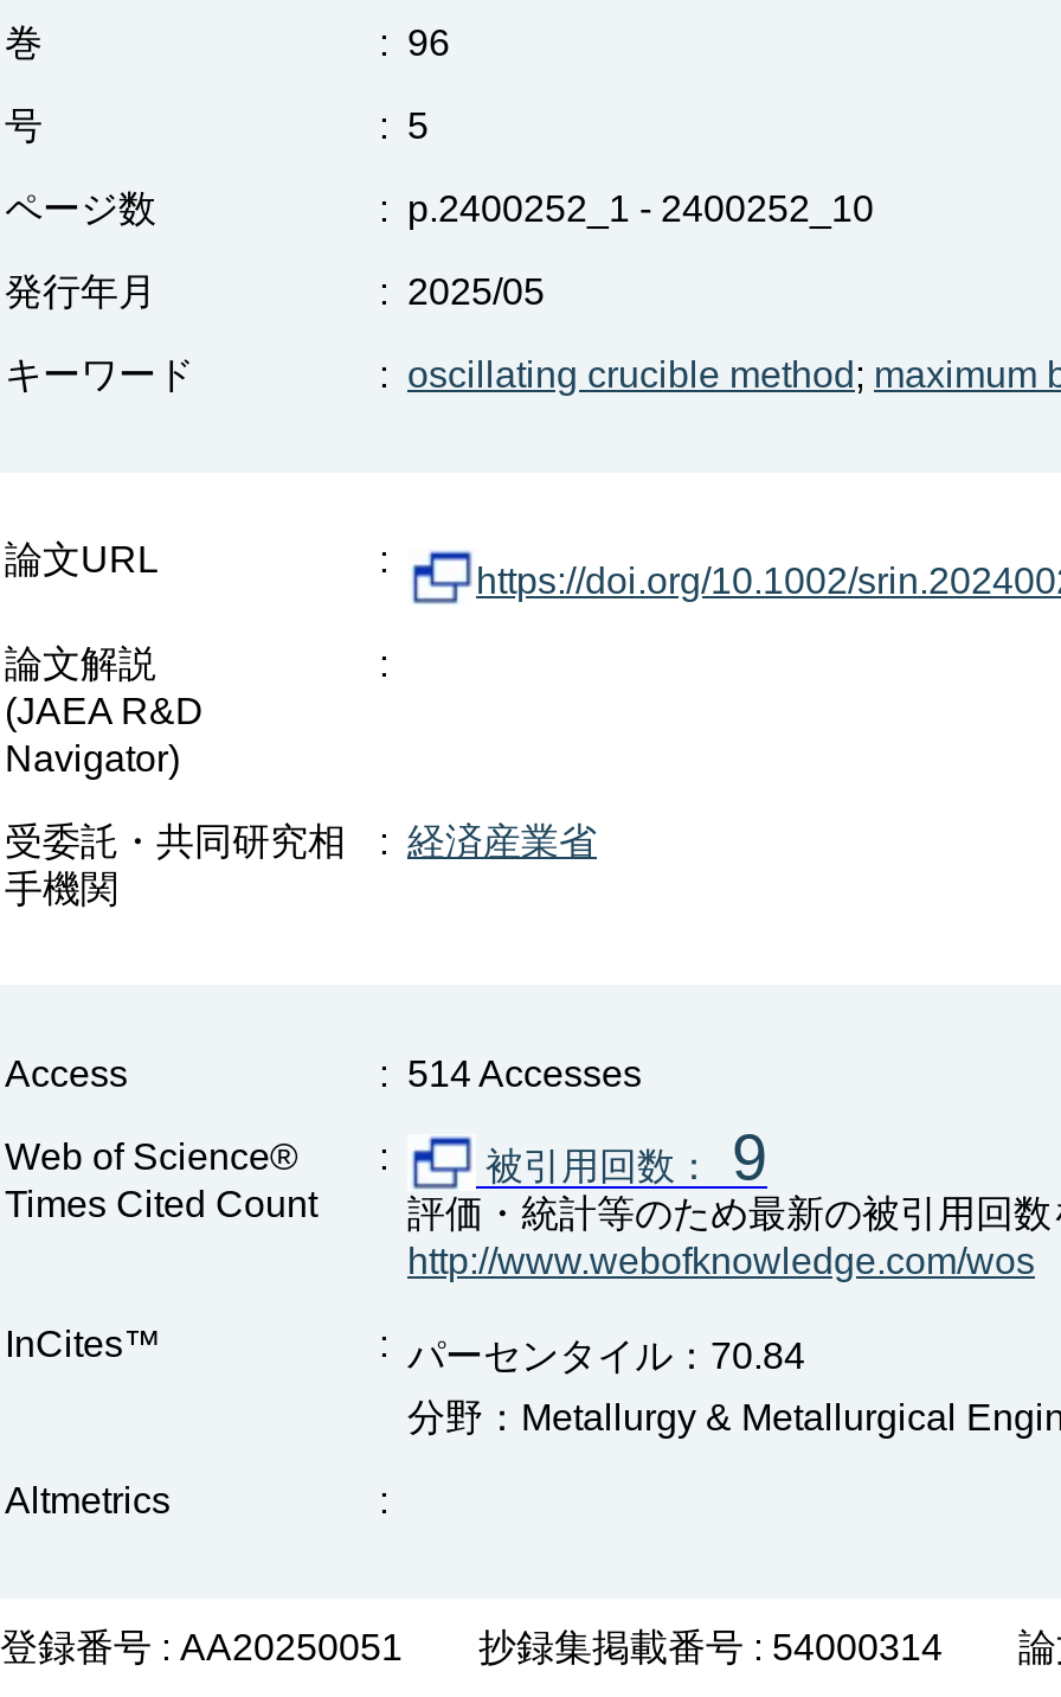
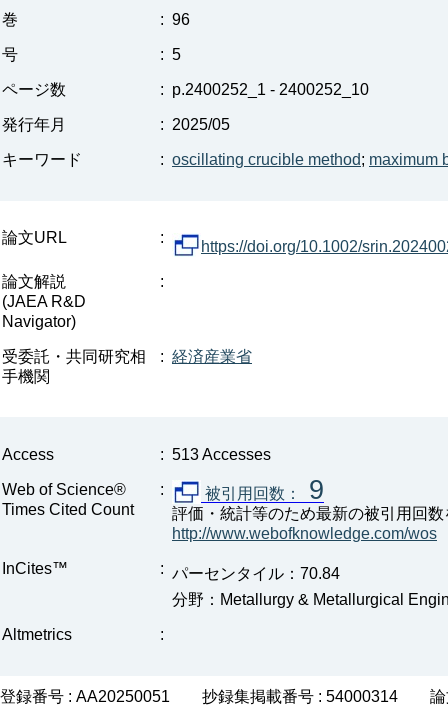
- : 514 Accesses
+ : 513 Accesses
